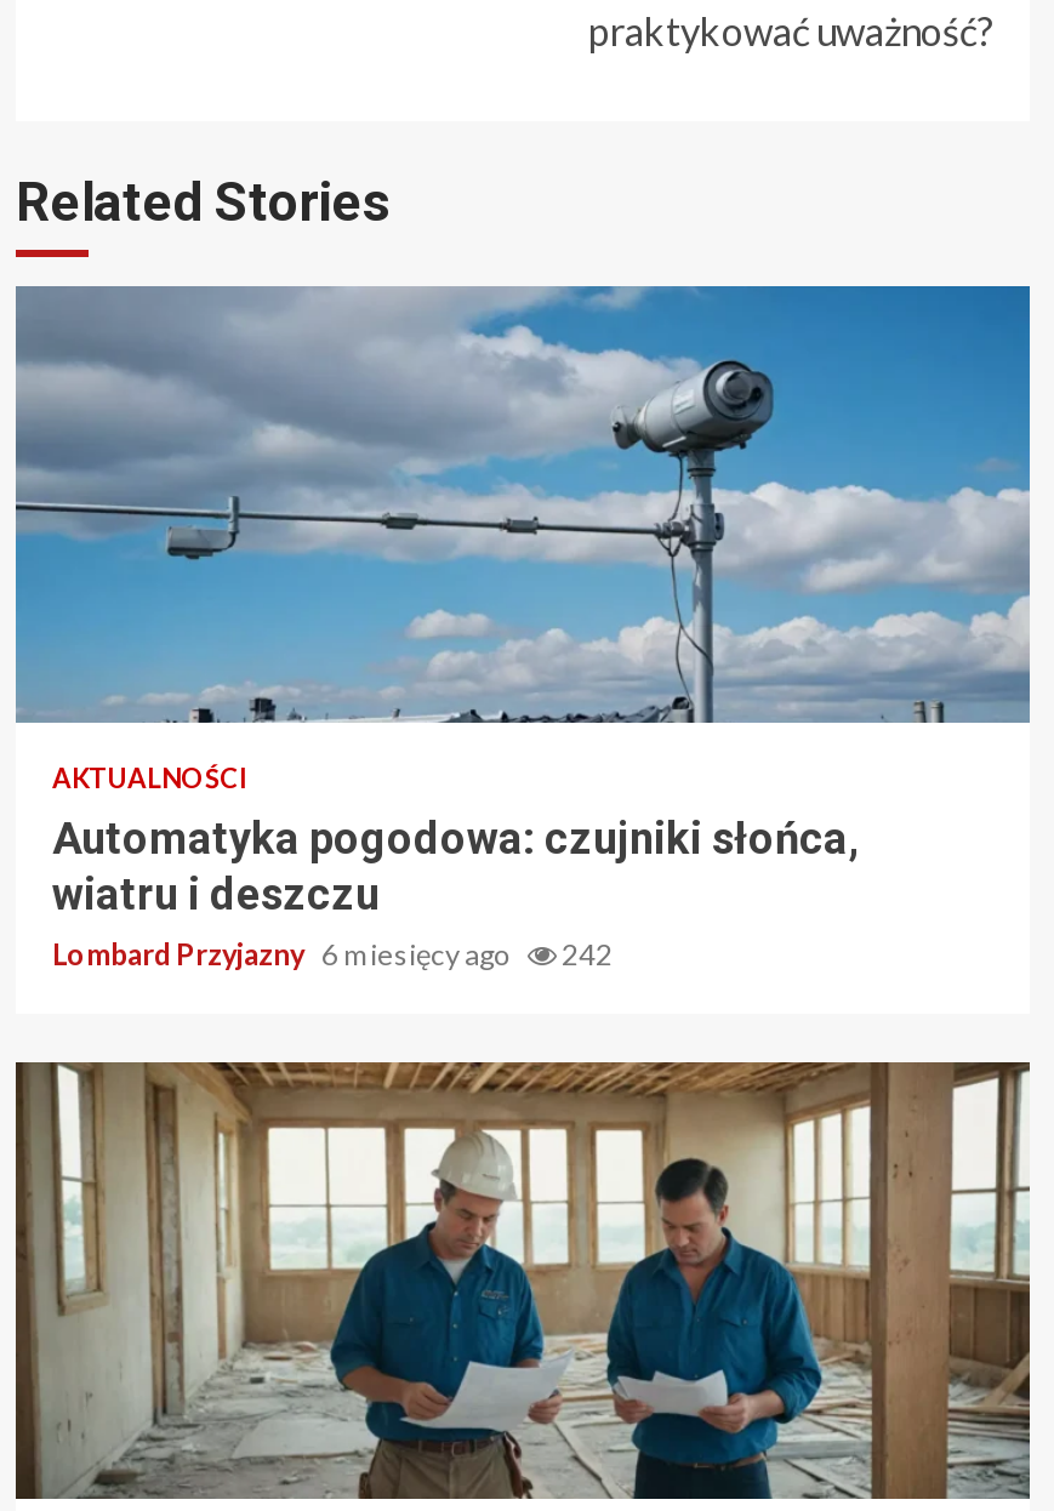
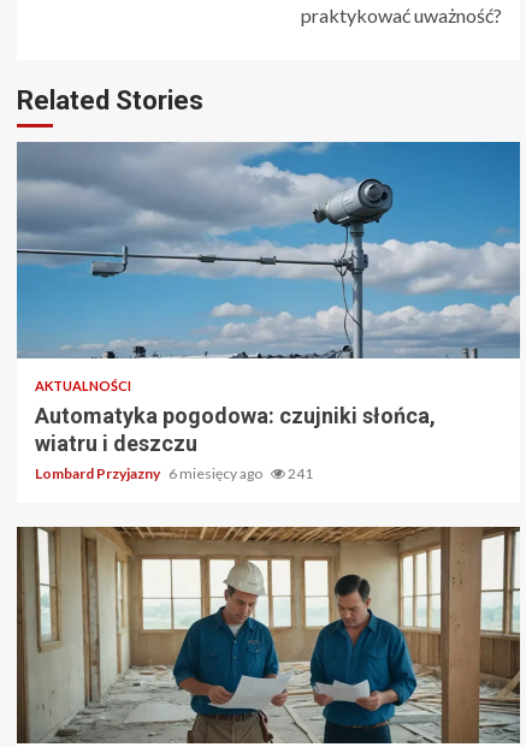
- Lombard Przyjazny 6 miesięcy ago 242
+ Lombard Przyjazny 6 miesięcy ago 241
